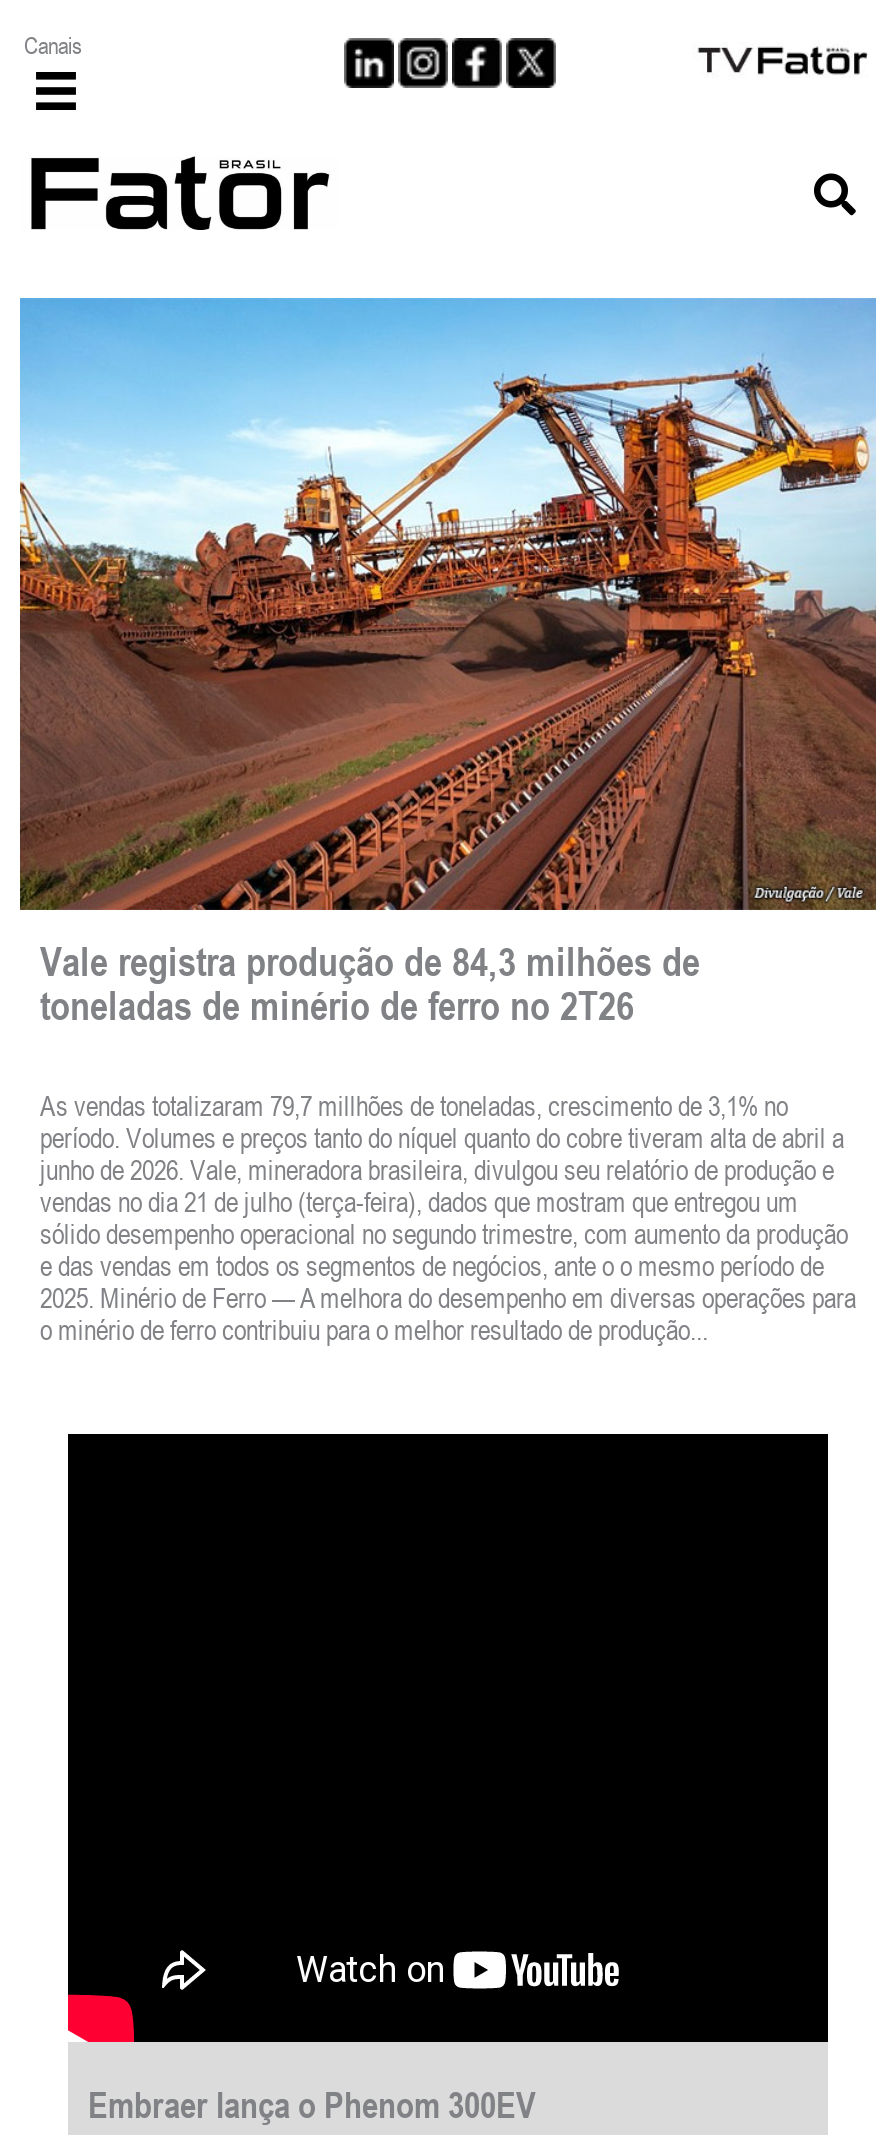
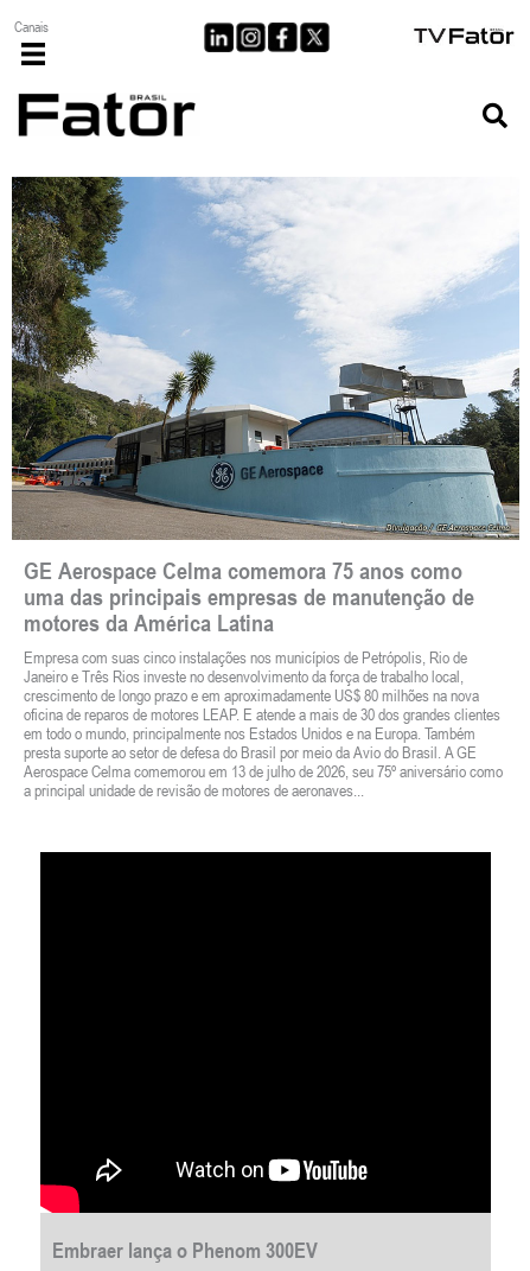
- [image]
- Vale registra produção de 84,3 milhões de
- toneladas de minério de ferro no 2T26
- As vendas totalizaram 79,7 millhões de toneladas, crescimento de 3,1% no
- período. Volumes e preços tanto do níquel quanto do cobre tiveram alta de abril a
- junho de 2026. Vale, mineradora brasileira, divulgou seu relatório de produção e
- vendas no dia 21 de julho (terça-feira), dados que mostram que entregou um
- sólido desempenho operacional no segundo trimestre, com aumento da produção
- e das vendas em todos os segmentos de negócios, ante o o mesmo período de
- 2025. Minério de Ferro — A melhora do desempenho em diversas operações para
- o minério de ferro contribuiu para o melhor resultado de produção...
+ [image]
+ GE Aerospace Celma comemora 75 anos como
+ uma das principais empresas de manutenção de
+ motores da América Latina
+ Empresa com suas cinco instalações nos municípios de Petrópolis, Rio de
+ Janeiro e Três Rios investe no desenvolvimento da força de trabalho local,
+ crescimento de longo prazo e em aproximadamente US$ 80 milhões na nova
+ oficina de reparos de motores LEAP. E atende a mais de 30 dos grandes clientes
+ em todo o mundo, principalmente nos Estados Unidos e na Europa. Também
+ presta suporte ao setor de defesa do Brasil por meio da Avio do Brasil. A GE
+ Aerospace Celma comemorou em 13 de julho de 2026, seu 75º aniversário como
+ a principal unidade de revisão de motores de aeronaves...
